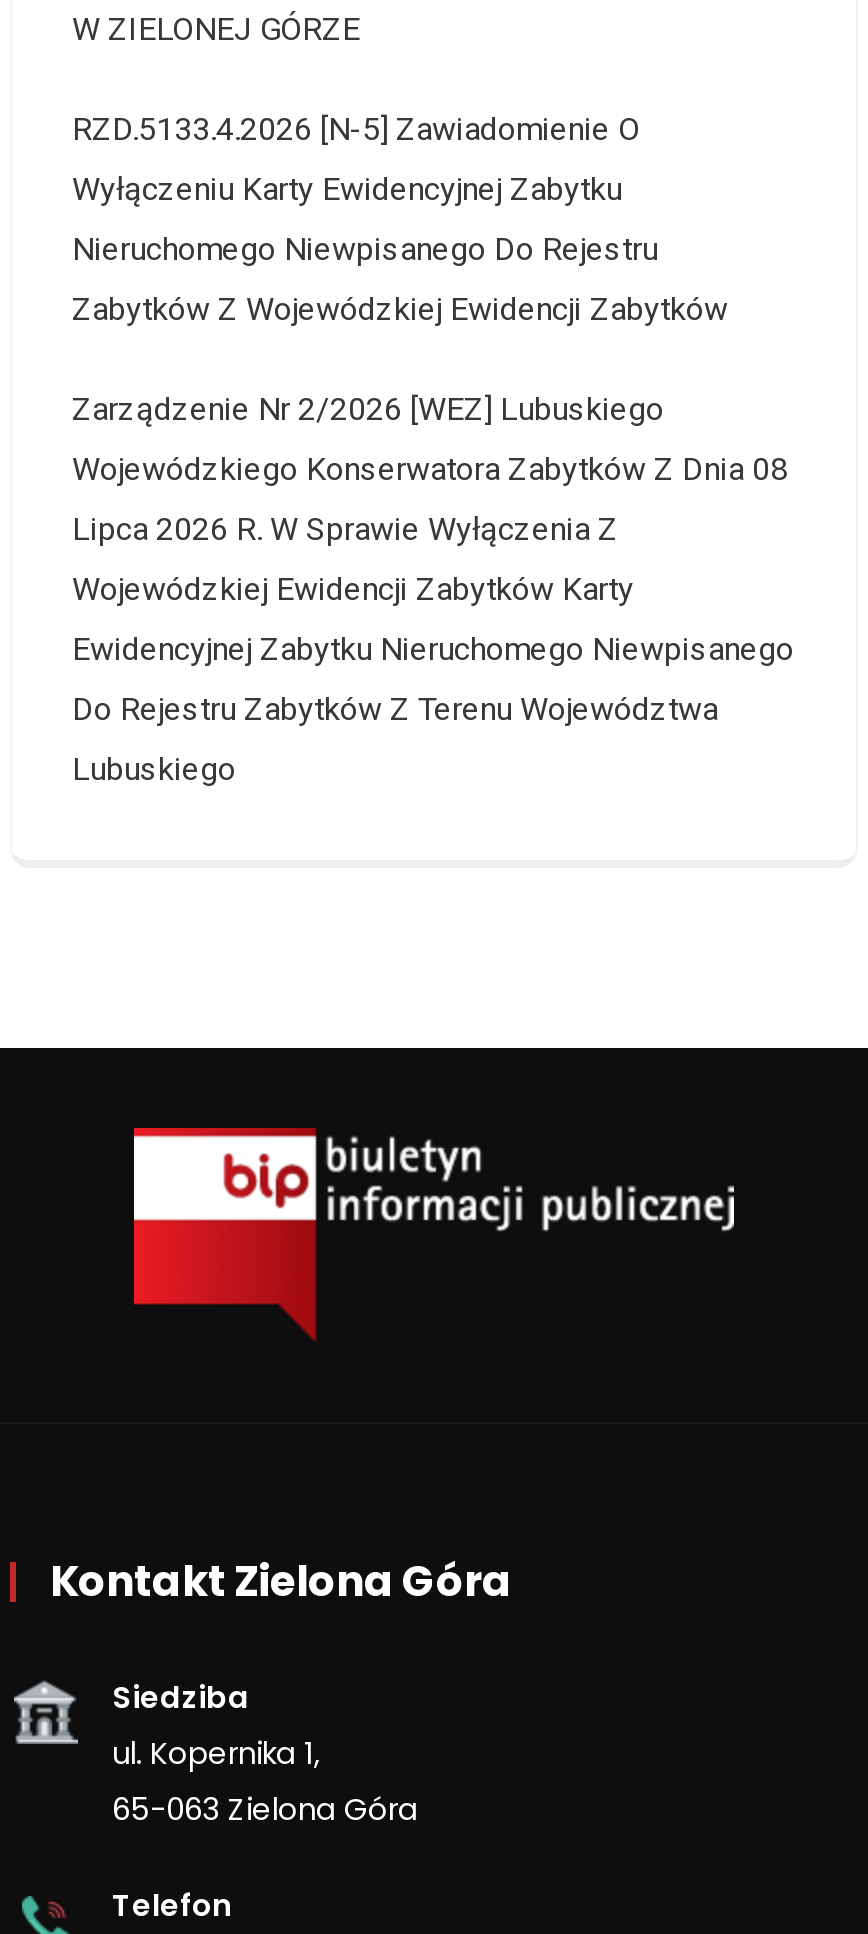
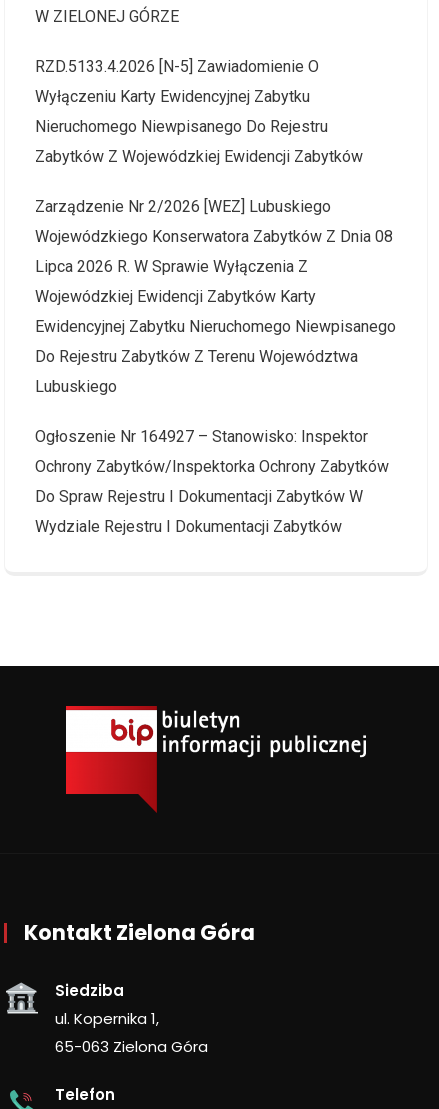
+ Ogłoszenie Nr 164927 – Stanowisko: Inspektor
+ Ochrony Zabytków/Inspektorka Ochrony Zabytków
+ Do Spraw Rejestru I Dokumentacji Zabytków W
+ Wydziale Rejestru I Dokumentacji Zabytków
